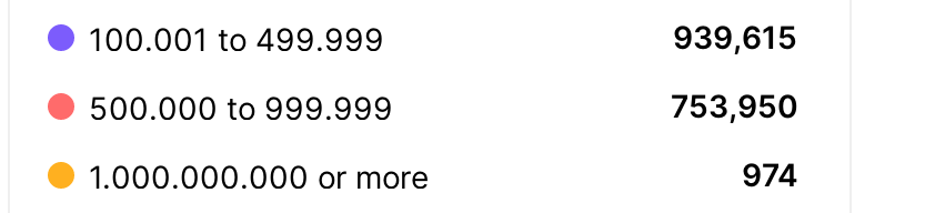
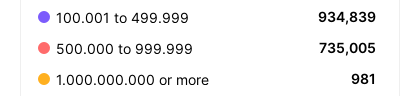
- 939,615
+ 934,839

- 753,950
+ 735,005

- 974
+ 981
